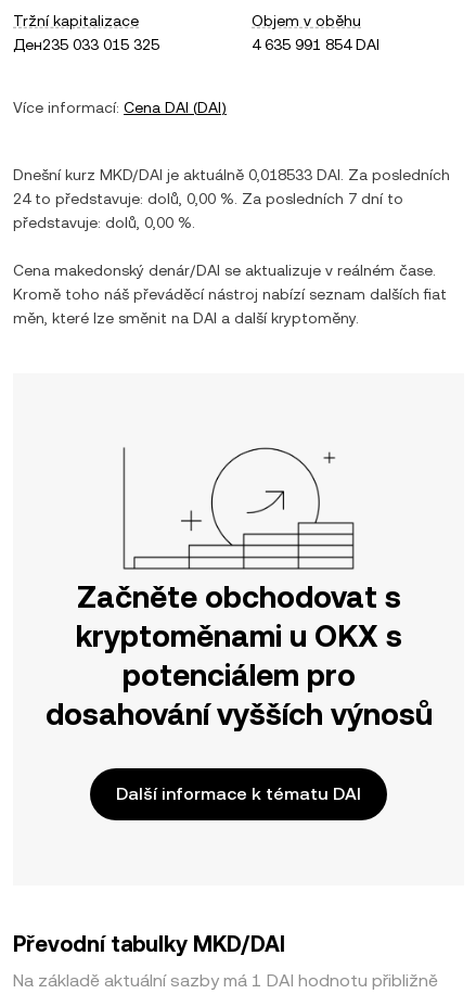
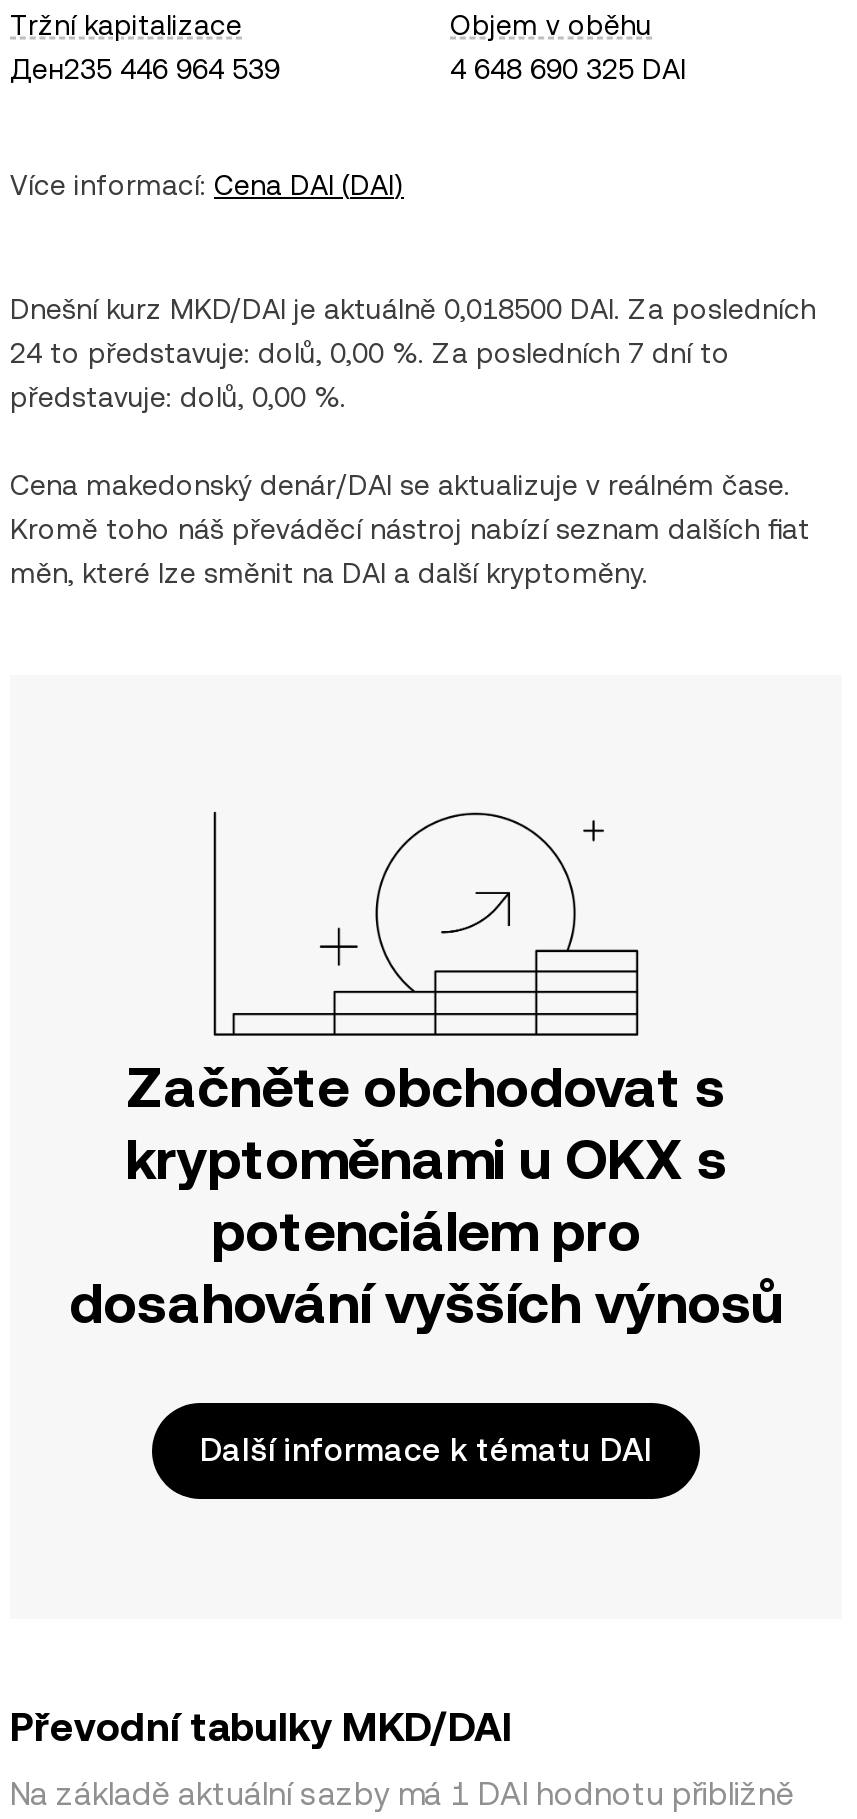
- Ден235 033 015 325
+ Ден235 446 964 539

- 4 635 991 854 DAI
+ 4 648 690 325 DAI

- Dnešní kurz MKD/DAI je aktuálně 0,018533 DAI. Za posledních
+ Dnešní kurz MKD/DAI je aktuálně 0,018500 DAI. Za posledních
